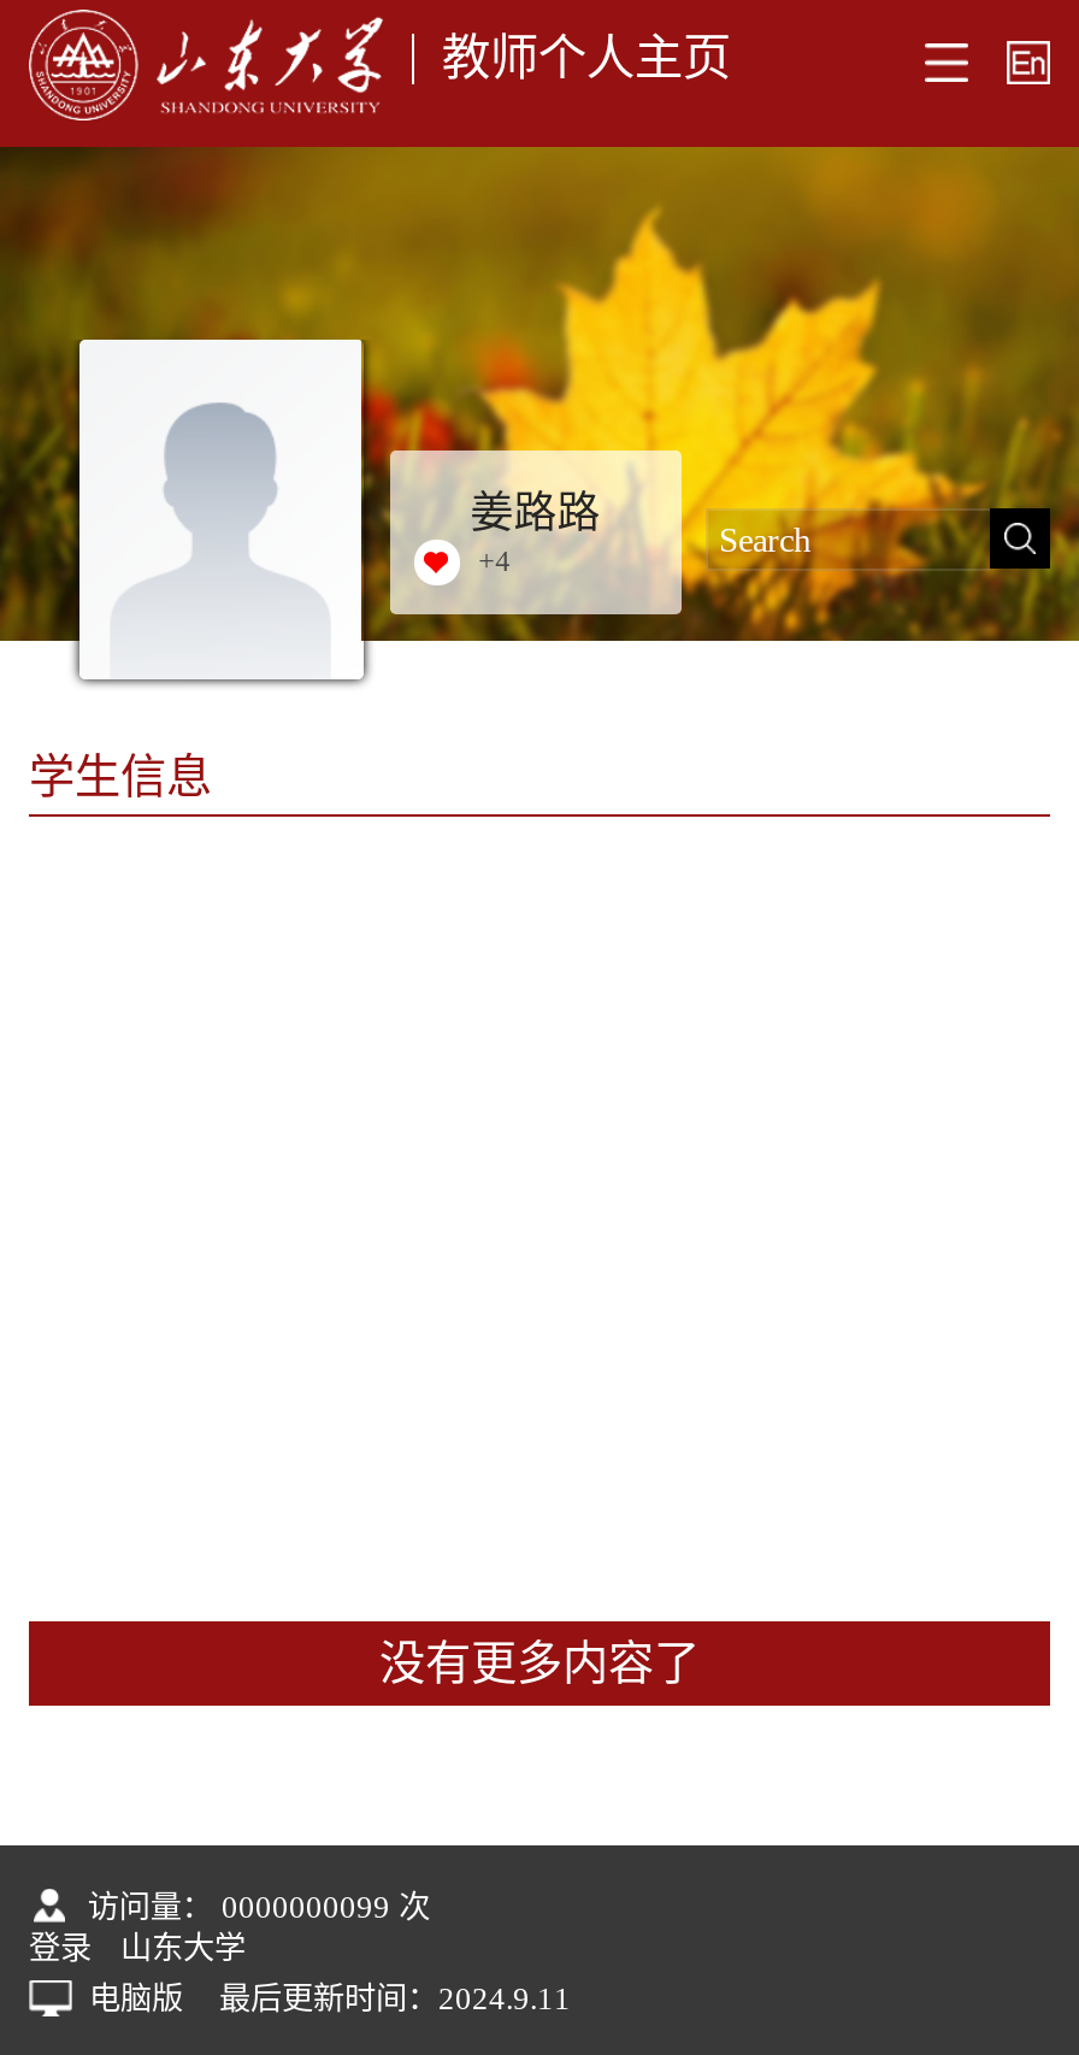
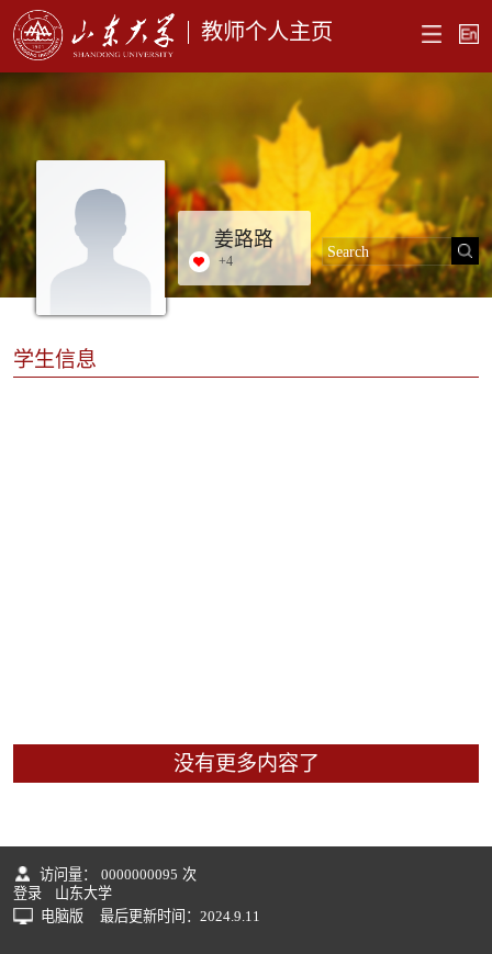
- 访问量： 0000000099 次
+ 访问量： 0000000095 次
